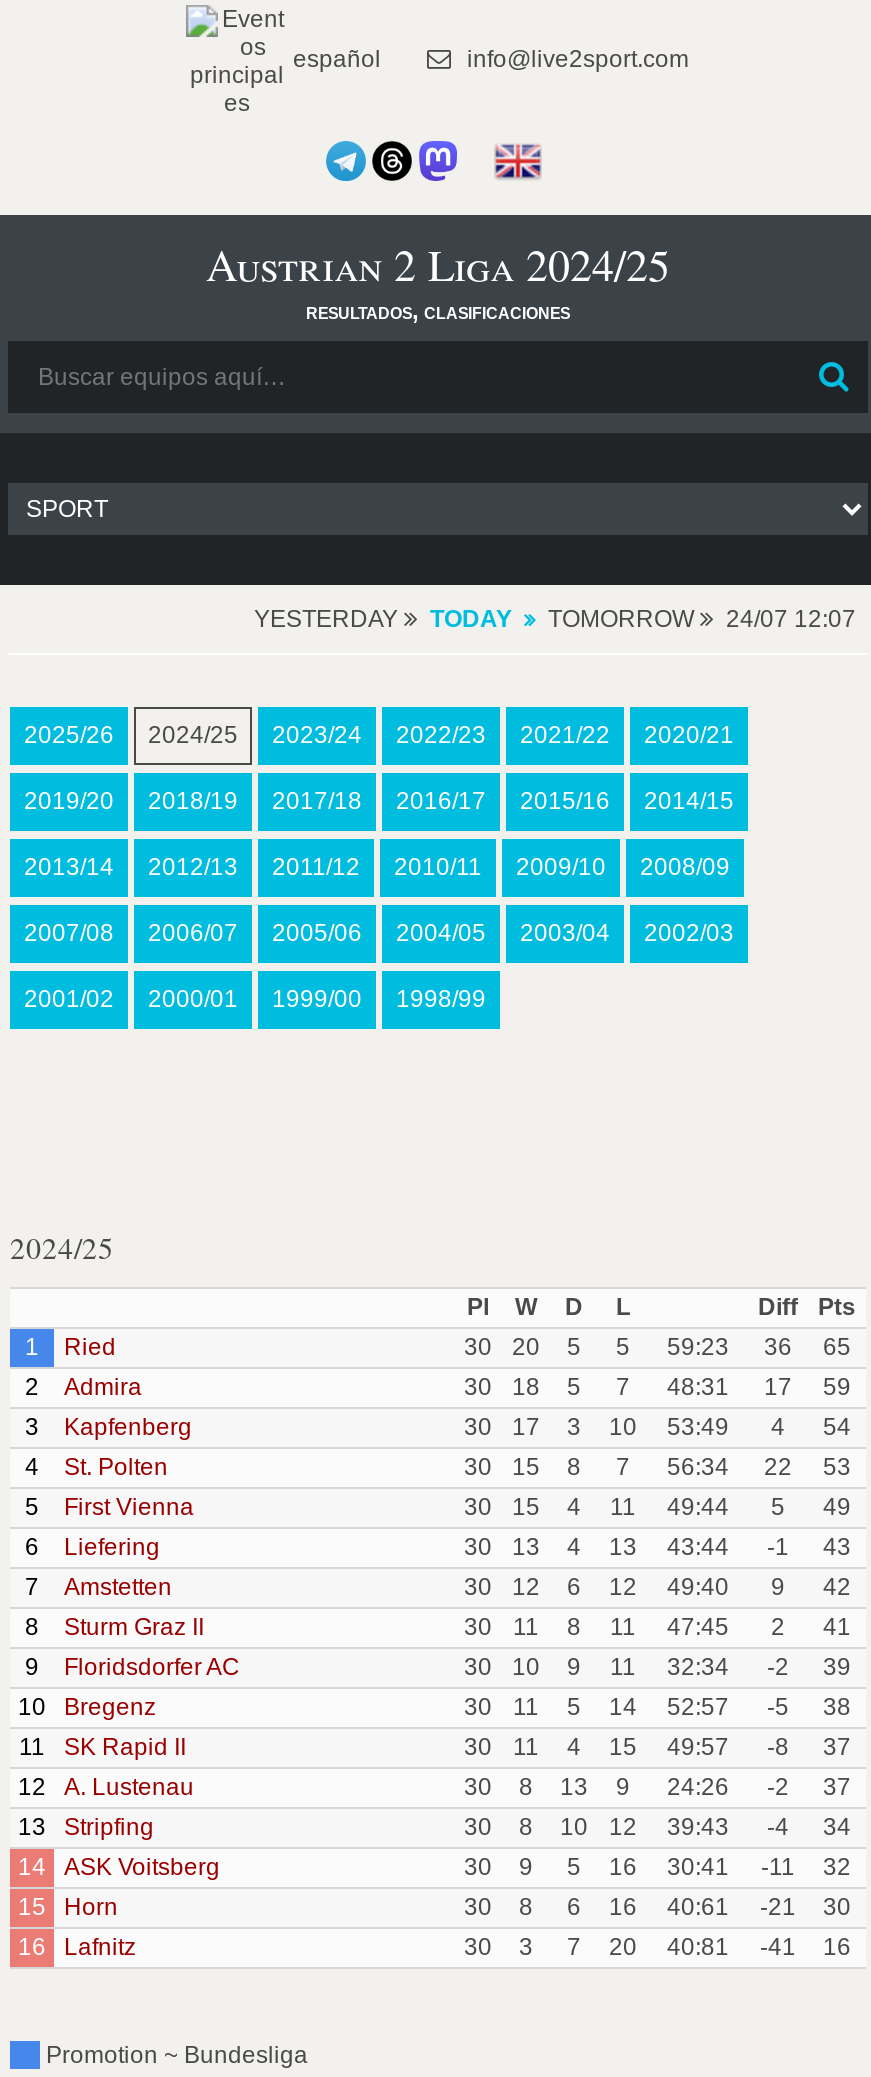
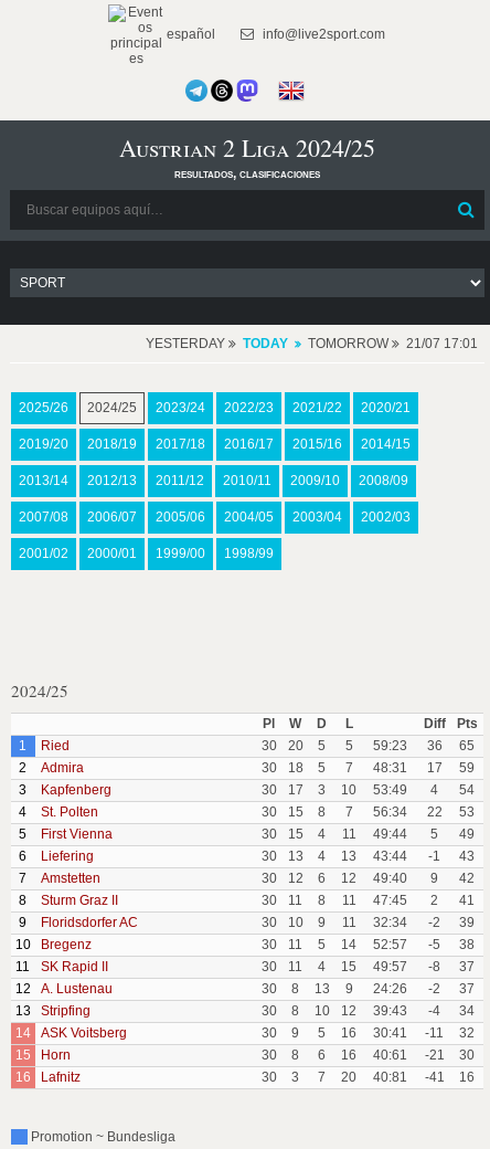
- YESTERDAY TODAY TOMORROW 24/07 12:07
+ YESTERDAY TODAY TOMORROW 21/07 17:01
